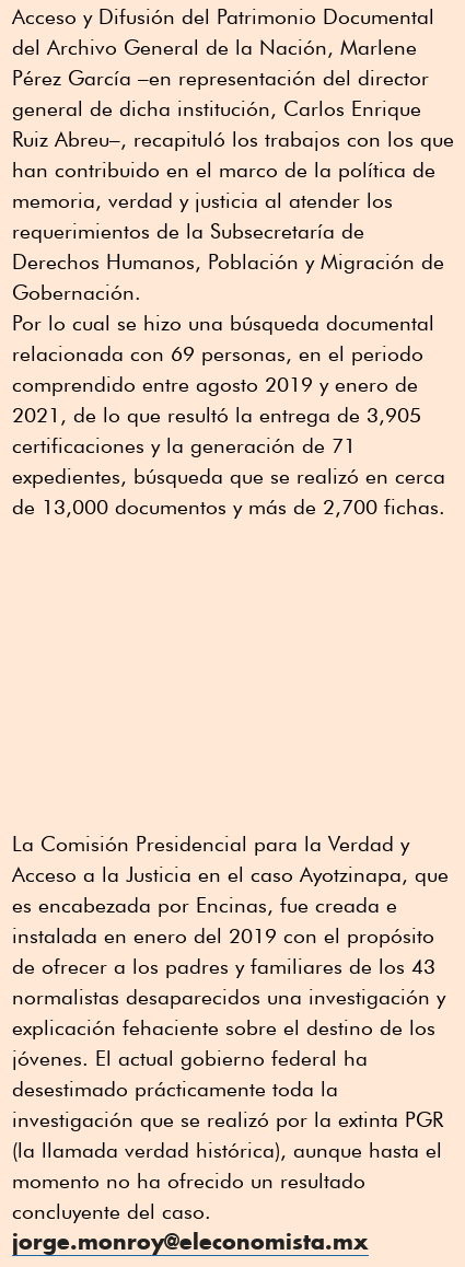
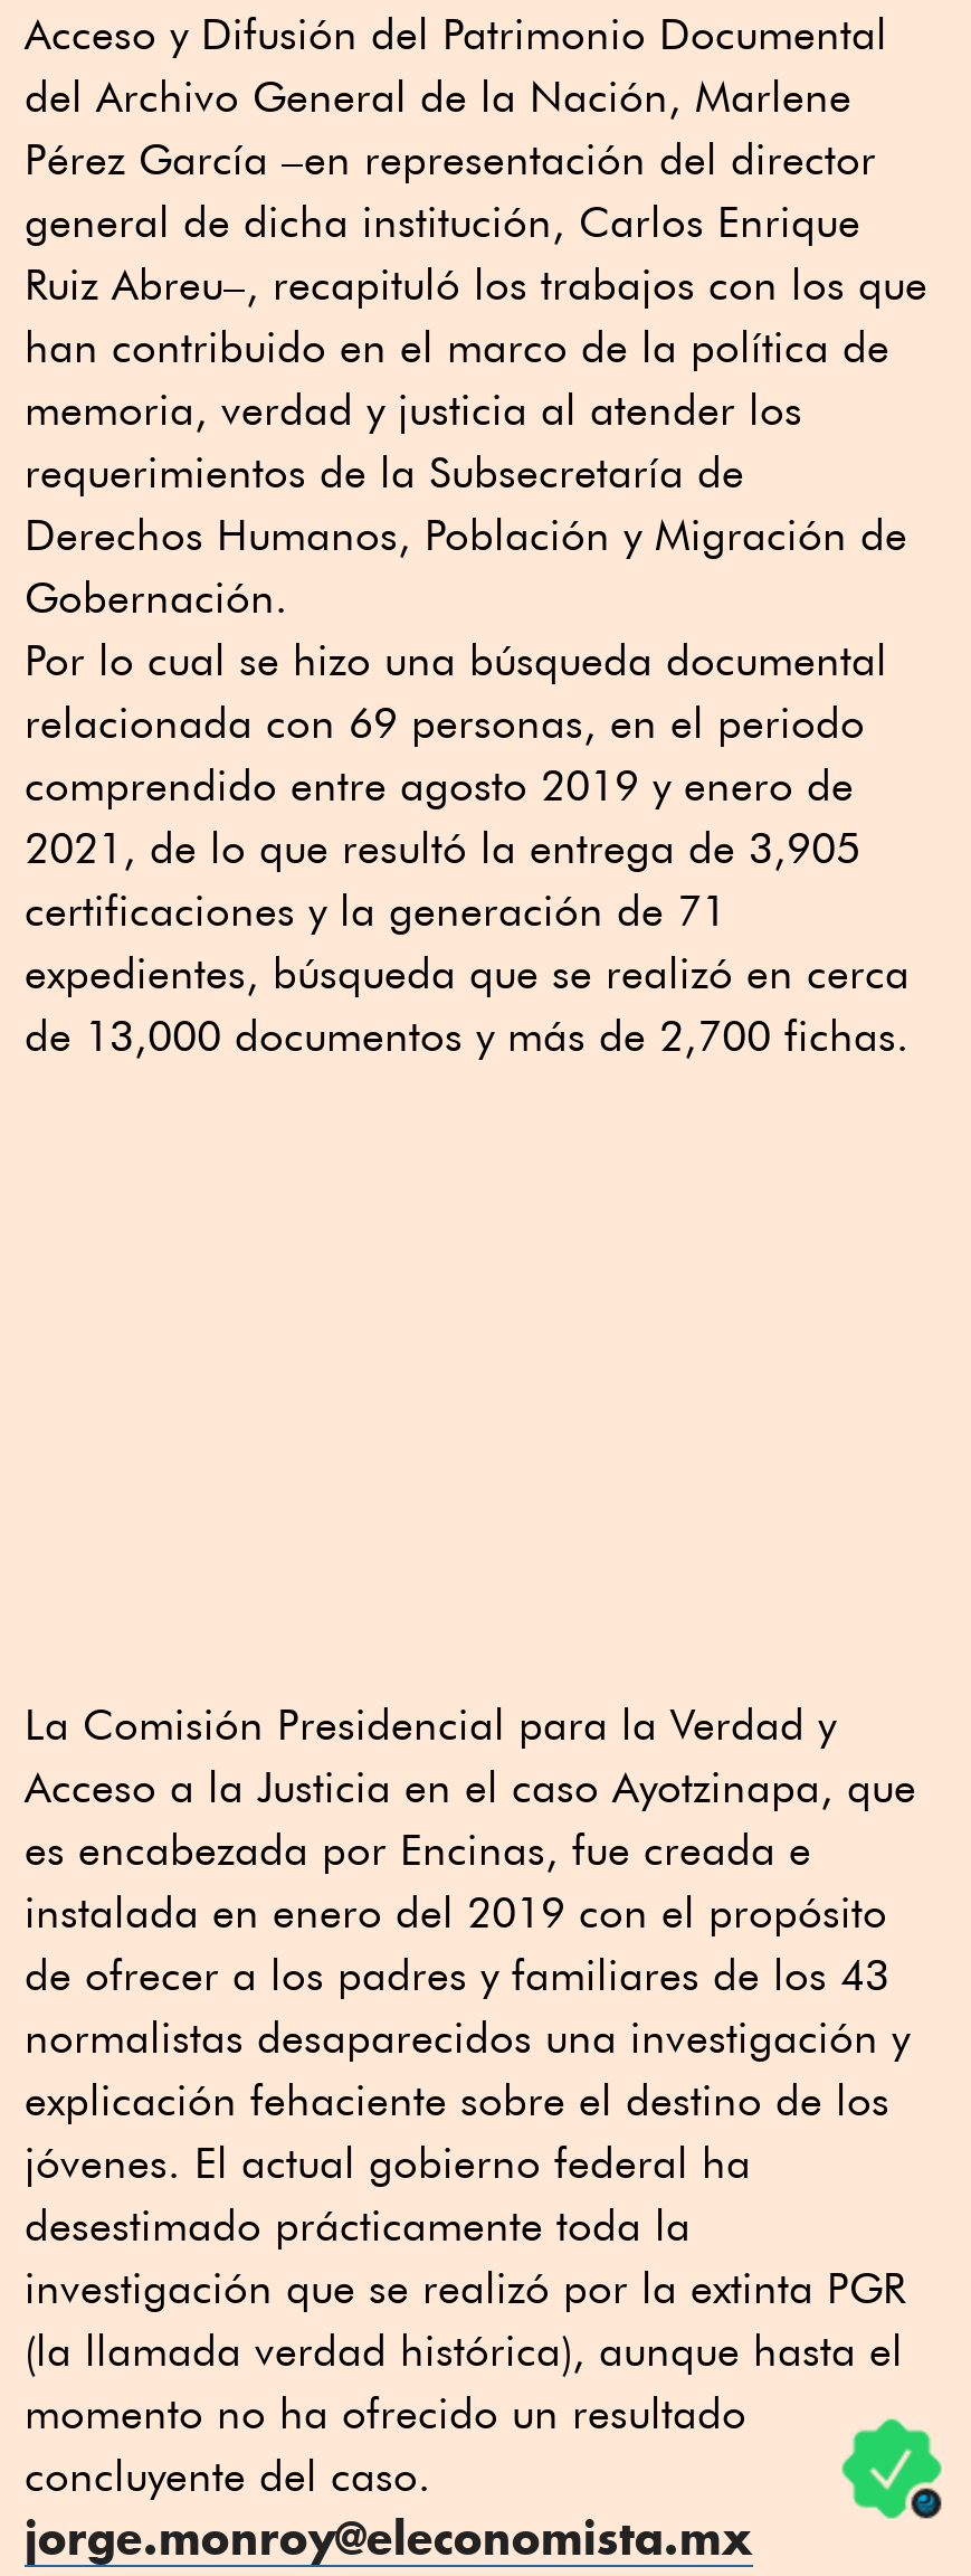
+ [image]
